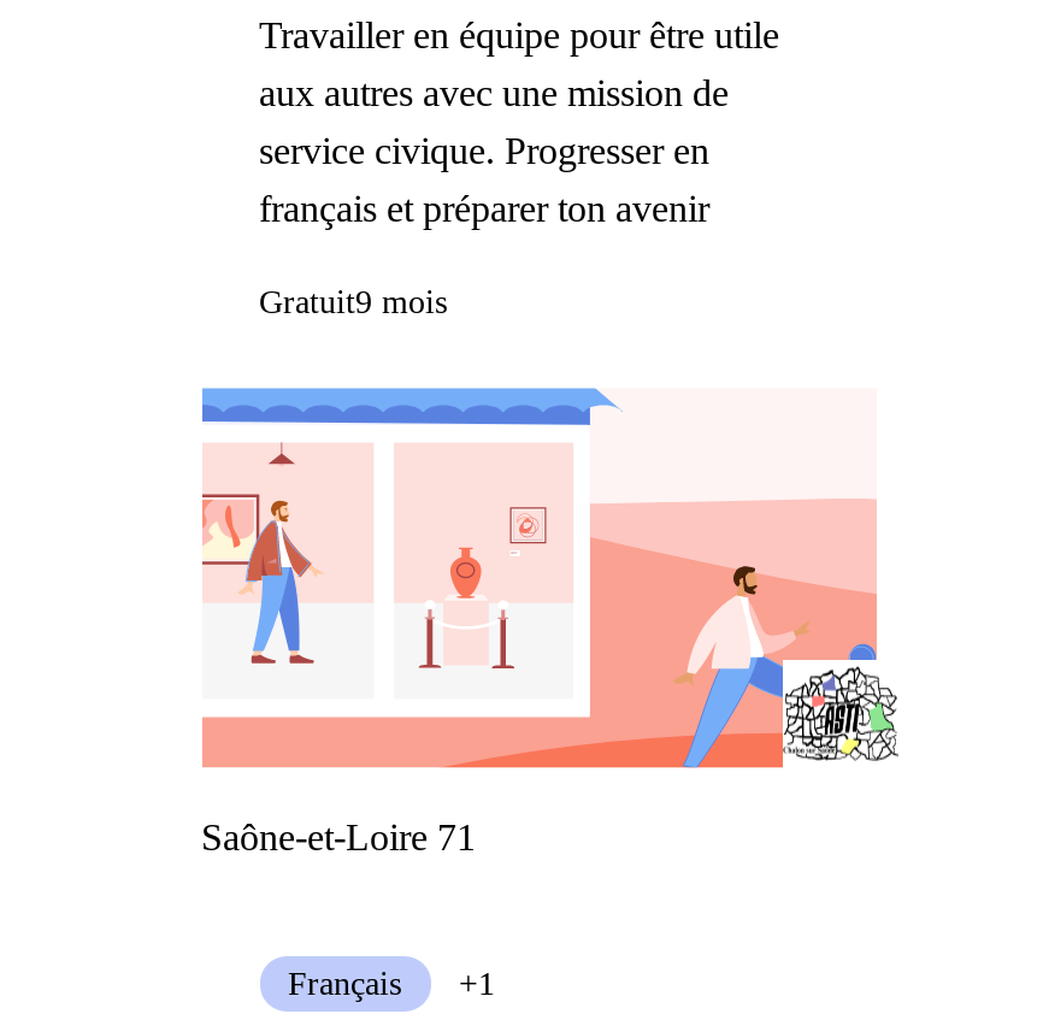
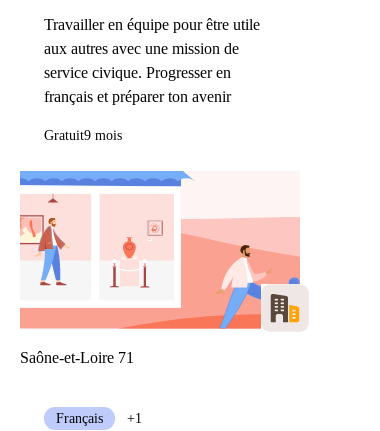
- [image]
+ [image]
